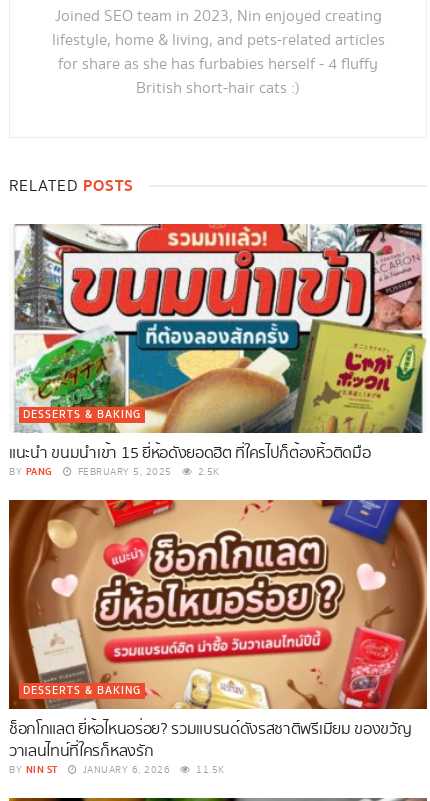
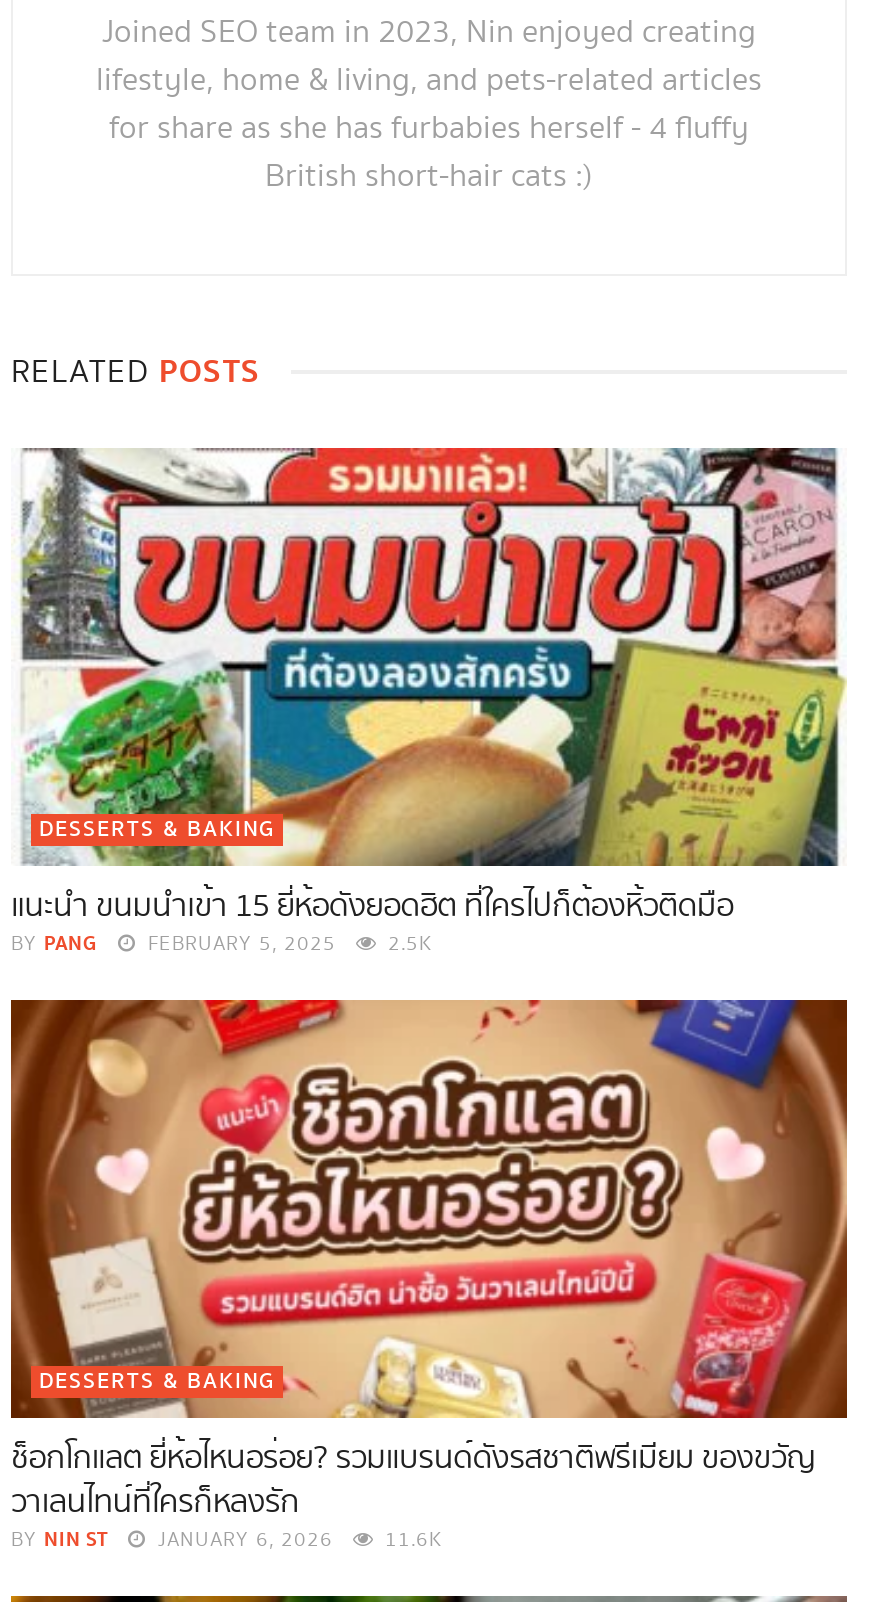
- BY NIN ST JANUARY 6, 2026 11.5K
+ BY NIN ST JANUARY 6, 2026 11.6K
